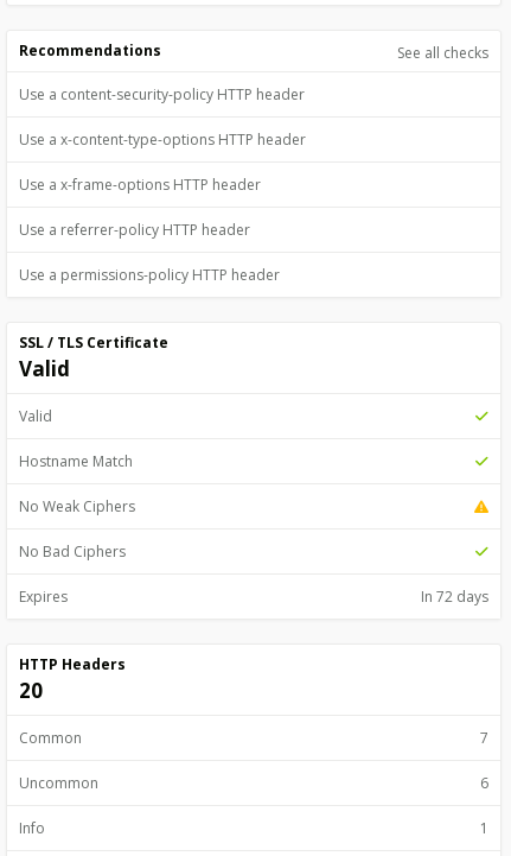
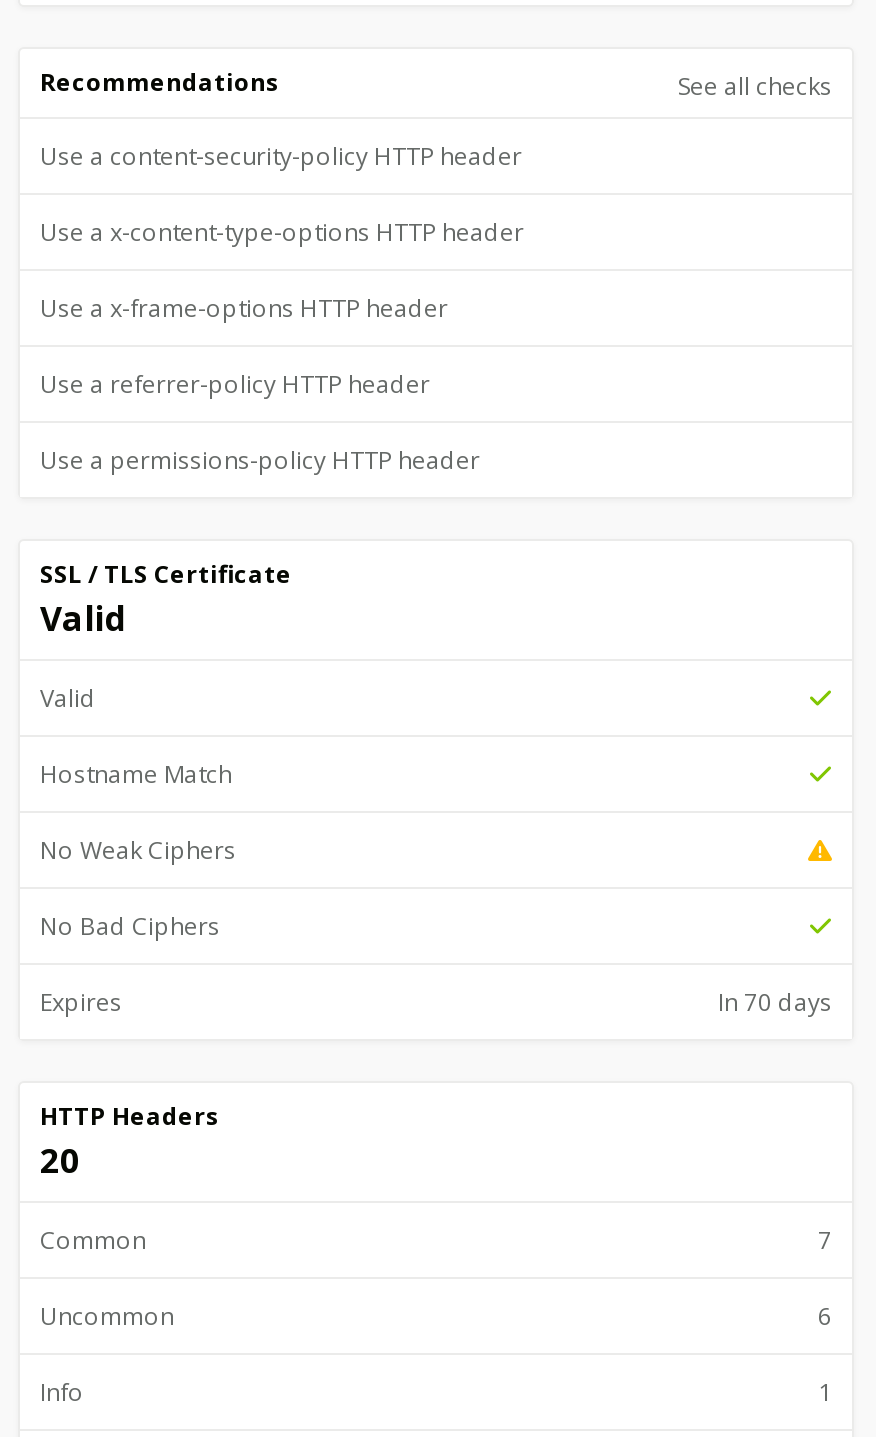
- In 72 days
+ In 70 days
